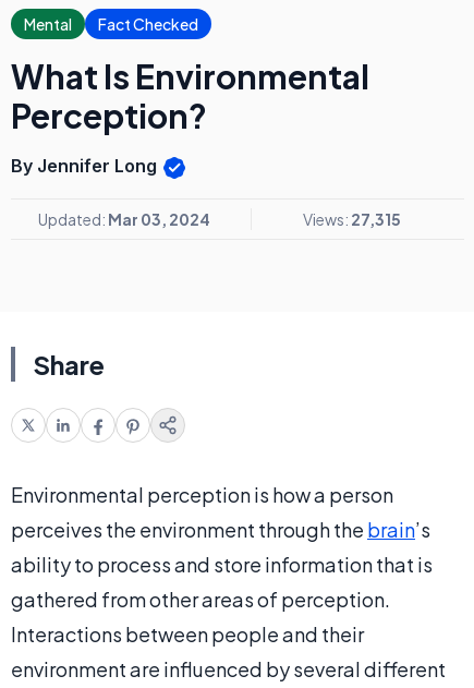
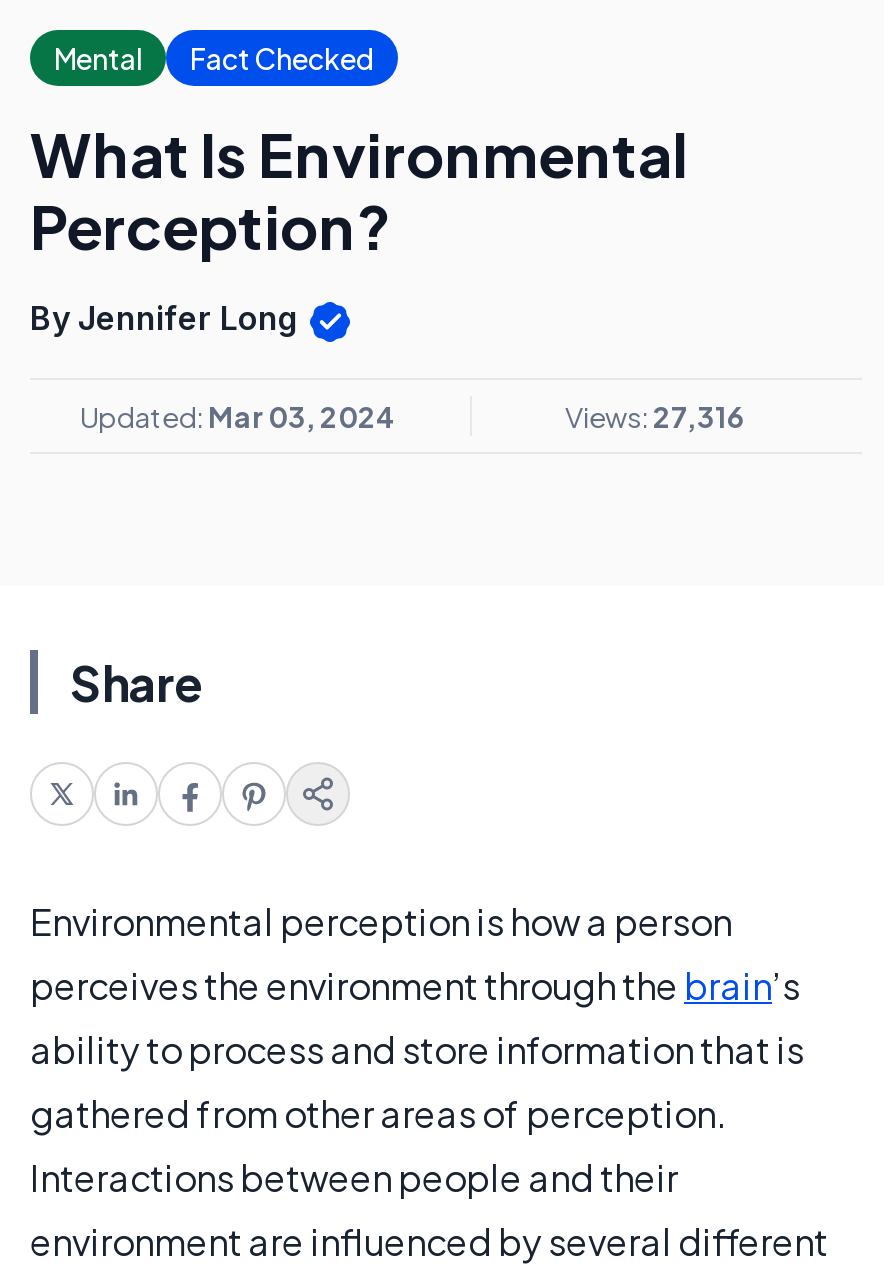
- Views: 27,315
+ Views: 27,316
